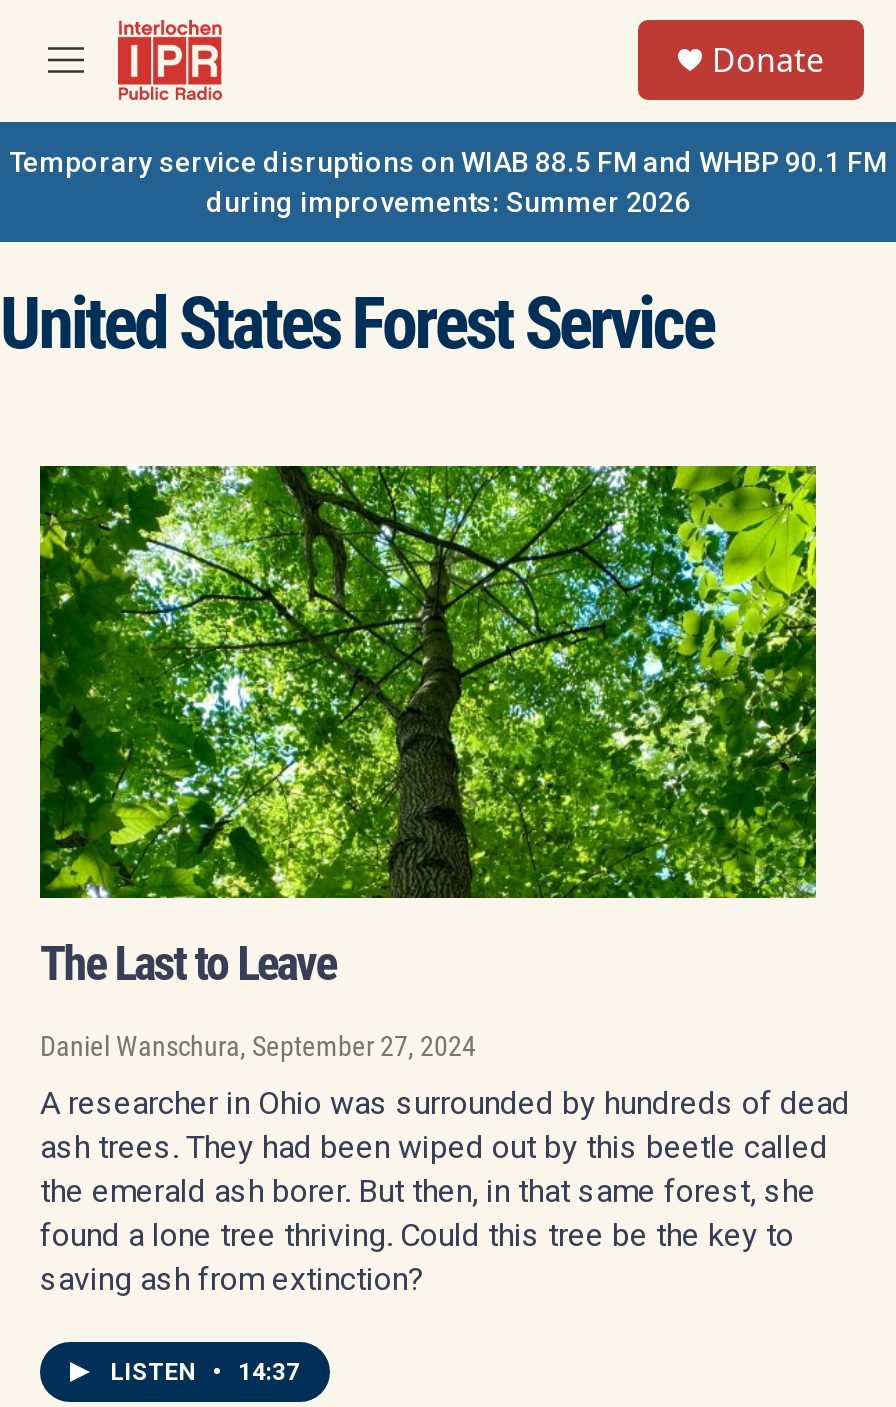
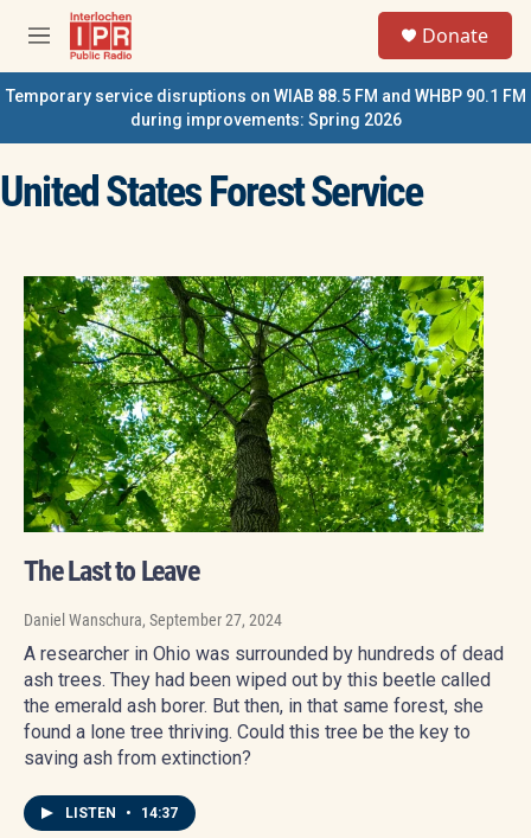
- during improvements: Summer 2026
+ during improvements: Spring 2026
